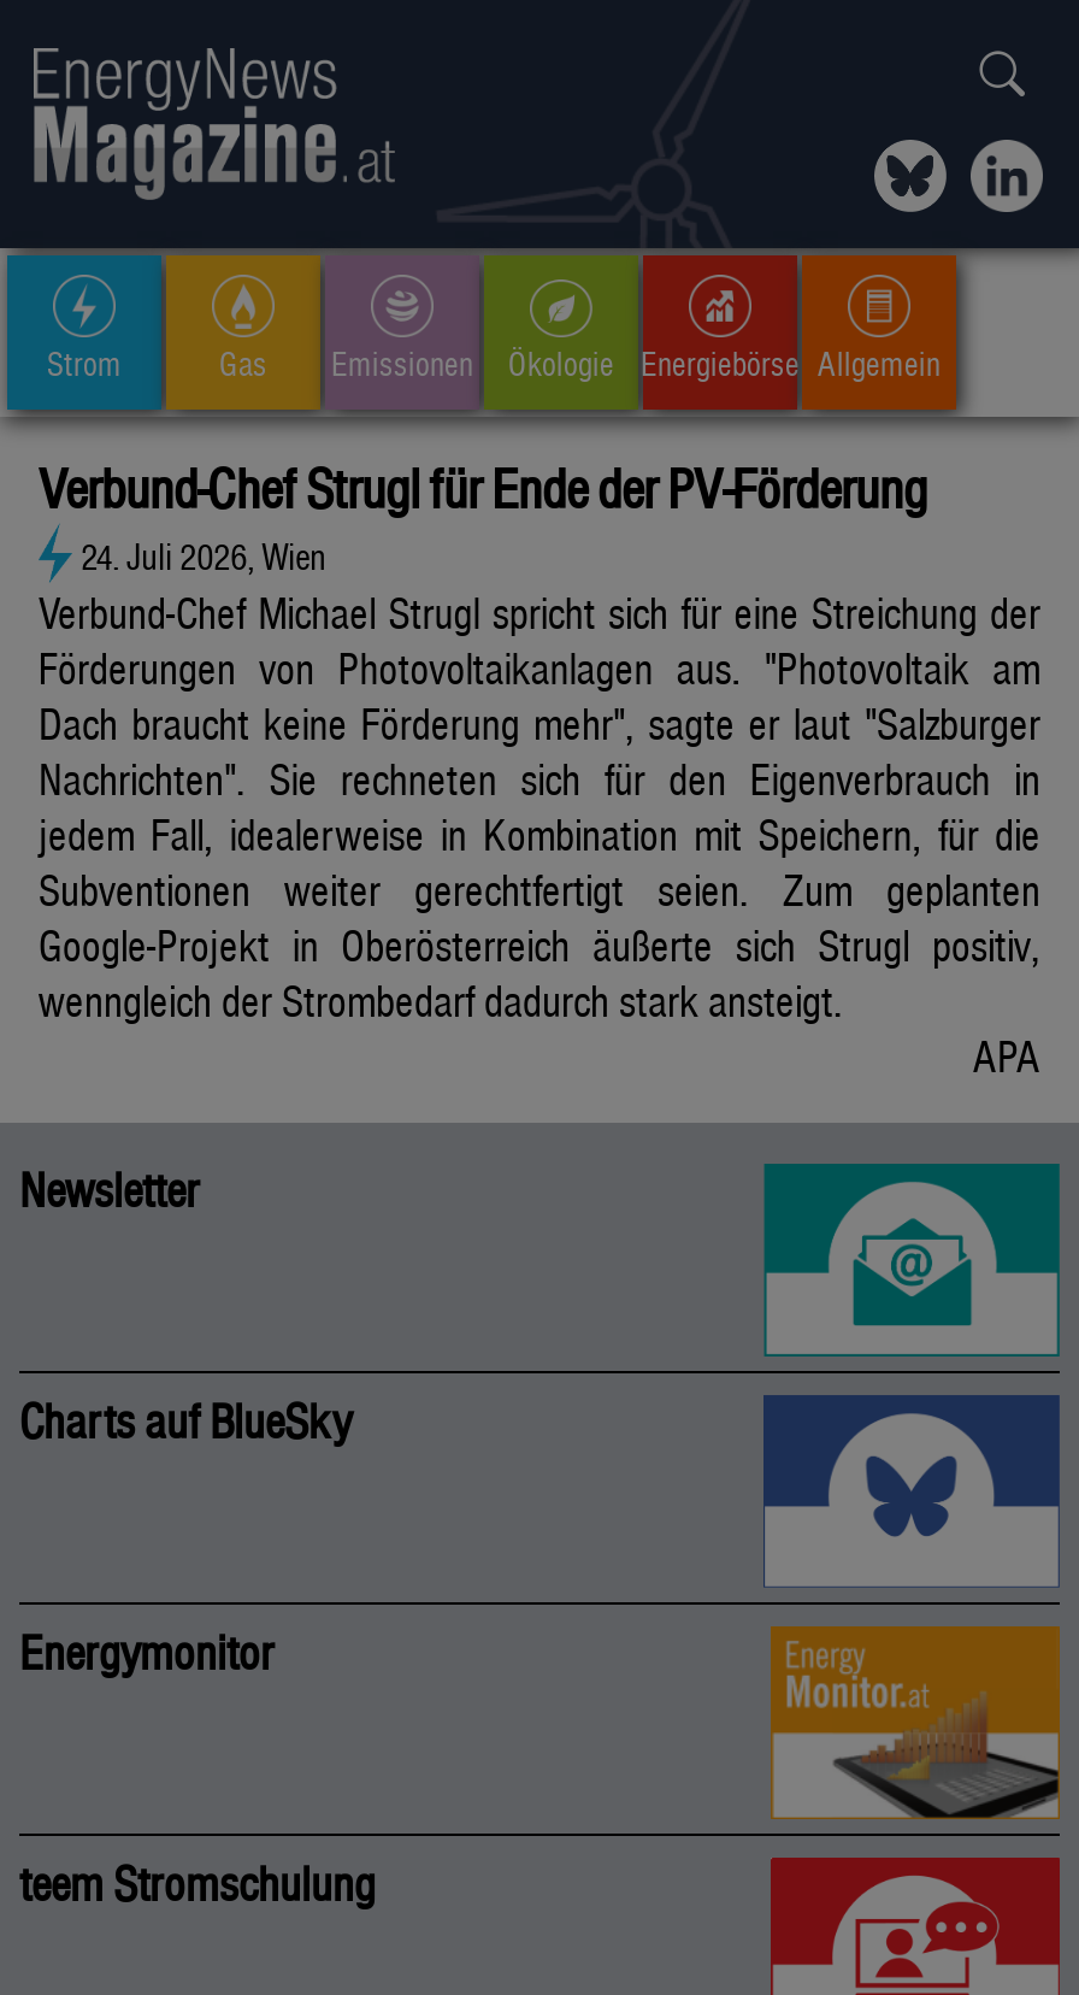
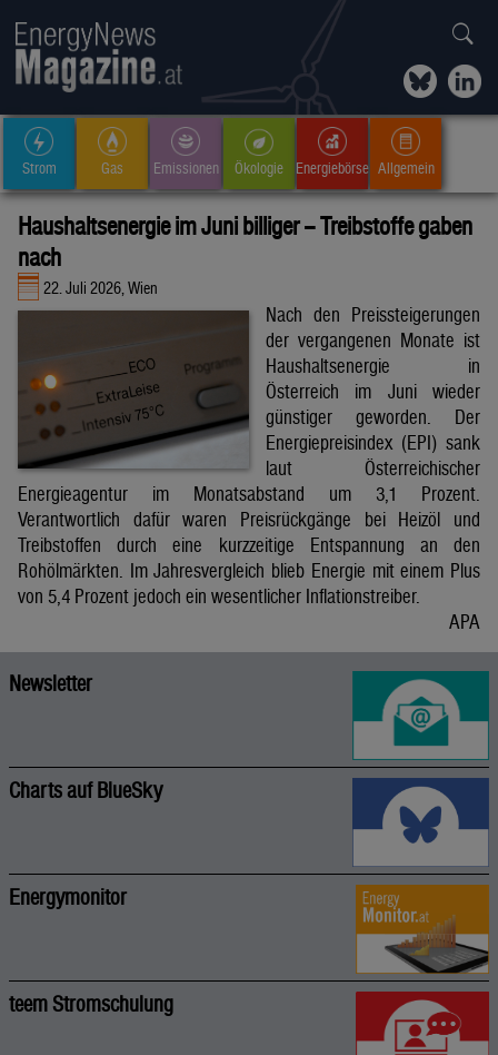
- Verbund-Chef Strugl für Ende der PV-Förderung
- 24. Juli 2026, Wien
- Verbund-Chef Michael Strugl spricht sich für eine Streichung der
- Förderungen von Photovoltaikanlagen aus. "Photovoltaik am
- Dach braucht keine Förderung mehr", sagte er laut "Salzburger
- Nachrichten". Sie rechneten sich für den Eigenverbrauch in
- jedem Fall, idealerweise in Kombination mit Speichern, für die
- Subventionen weiter gerechtfertigt seien. Zum geplanten
- Google-Projekt in Oberösterreich äußerte sich Strugl positiv,
- wenngleich der Strombedarf dadurch stark ansteigt.
+ Haushaltsenergie im Juni billiger – Treibstoffe gaben
+ nach
+ 22. Juli 2026, Wien
+ Nach den Preissteigerungen
+ der vergangenen Monate ist
+ Haushaltsenergie in
+ Österreich im Juni wieder
+ günstiger geworden. Der
+ Energiepreisindex (EPI) sank
+ laut Österreichischer
+ Energieagentur im Monatsabstand um 3,1 Prozent.
+ Verantwortlich dafür waren Preisrückgänge bei Heizöl und
+ Treibstoffen durch eine kurzzeitige Entspannung an den
+ Rohölmärkten. Im Jahresvergleich blieb Energie mit einem Plus
+ von 5,4 Prozent jedoch ein wesentlicher Inflationstreiber.
